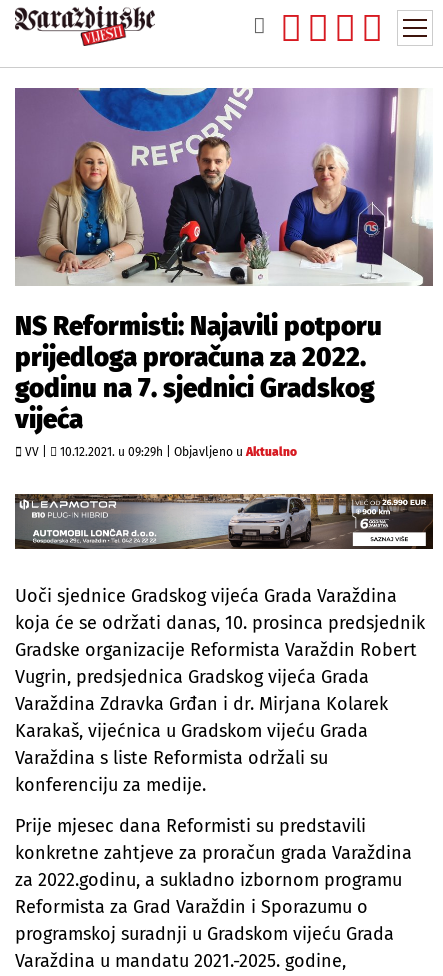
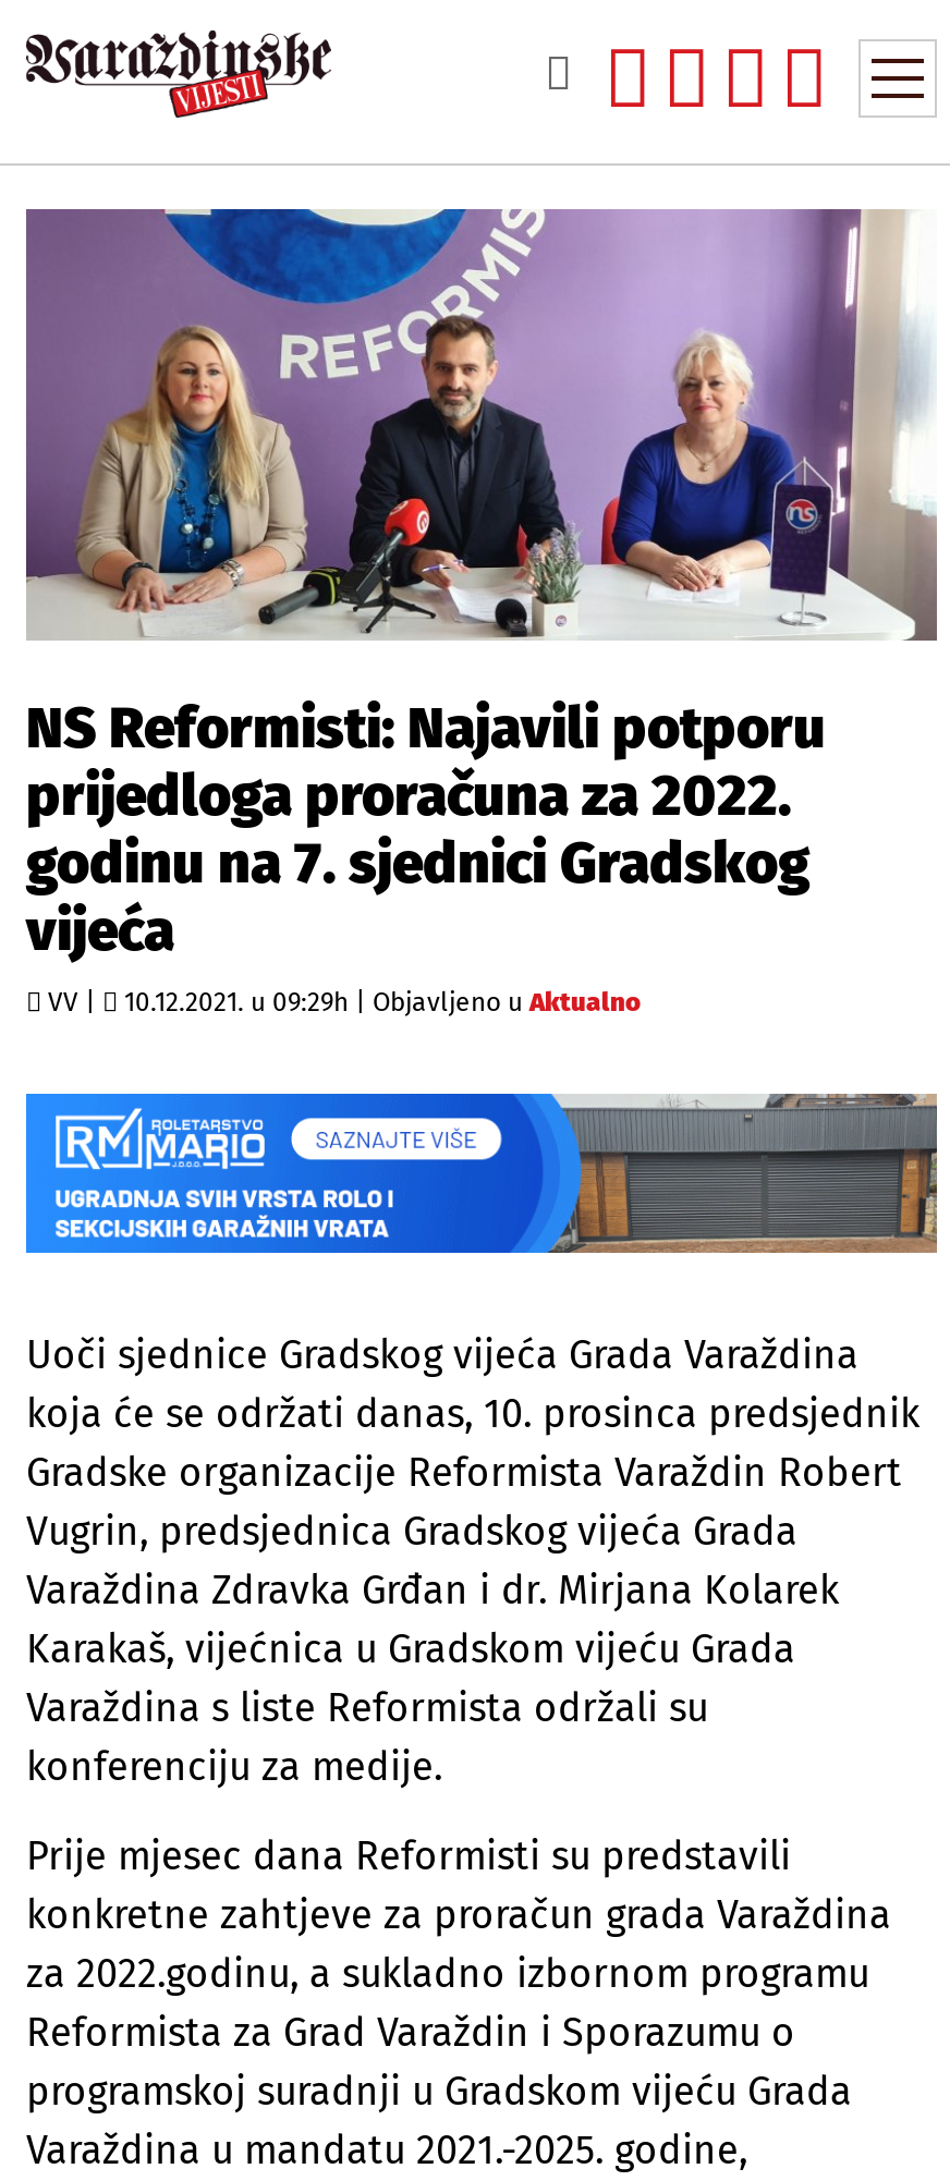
- [image]
+ [image]
